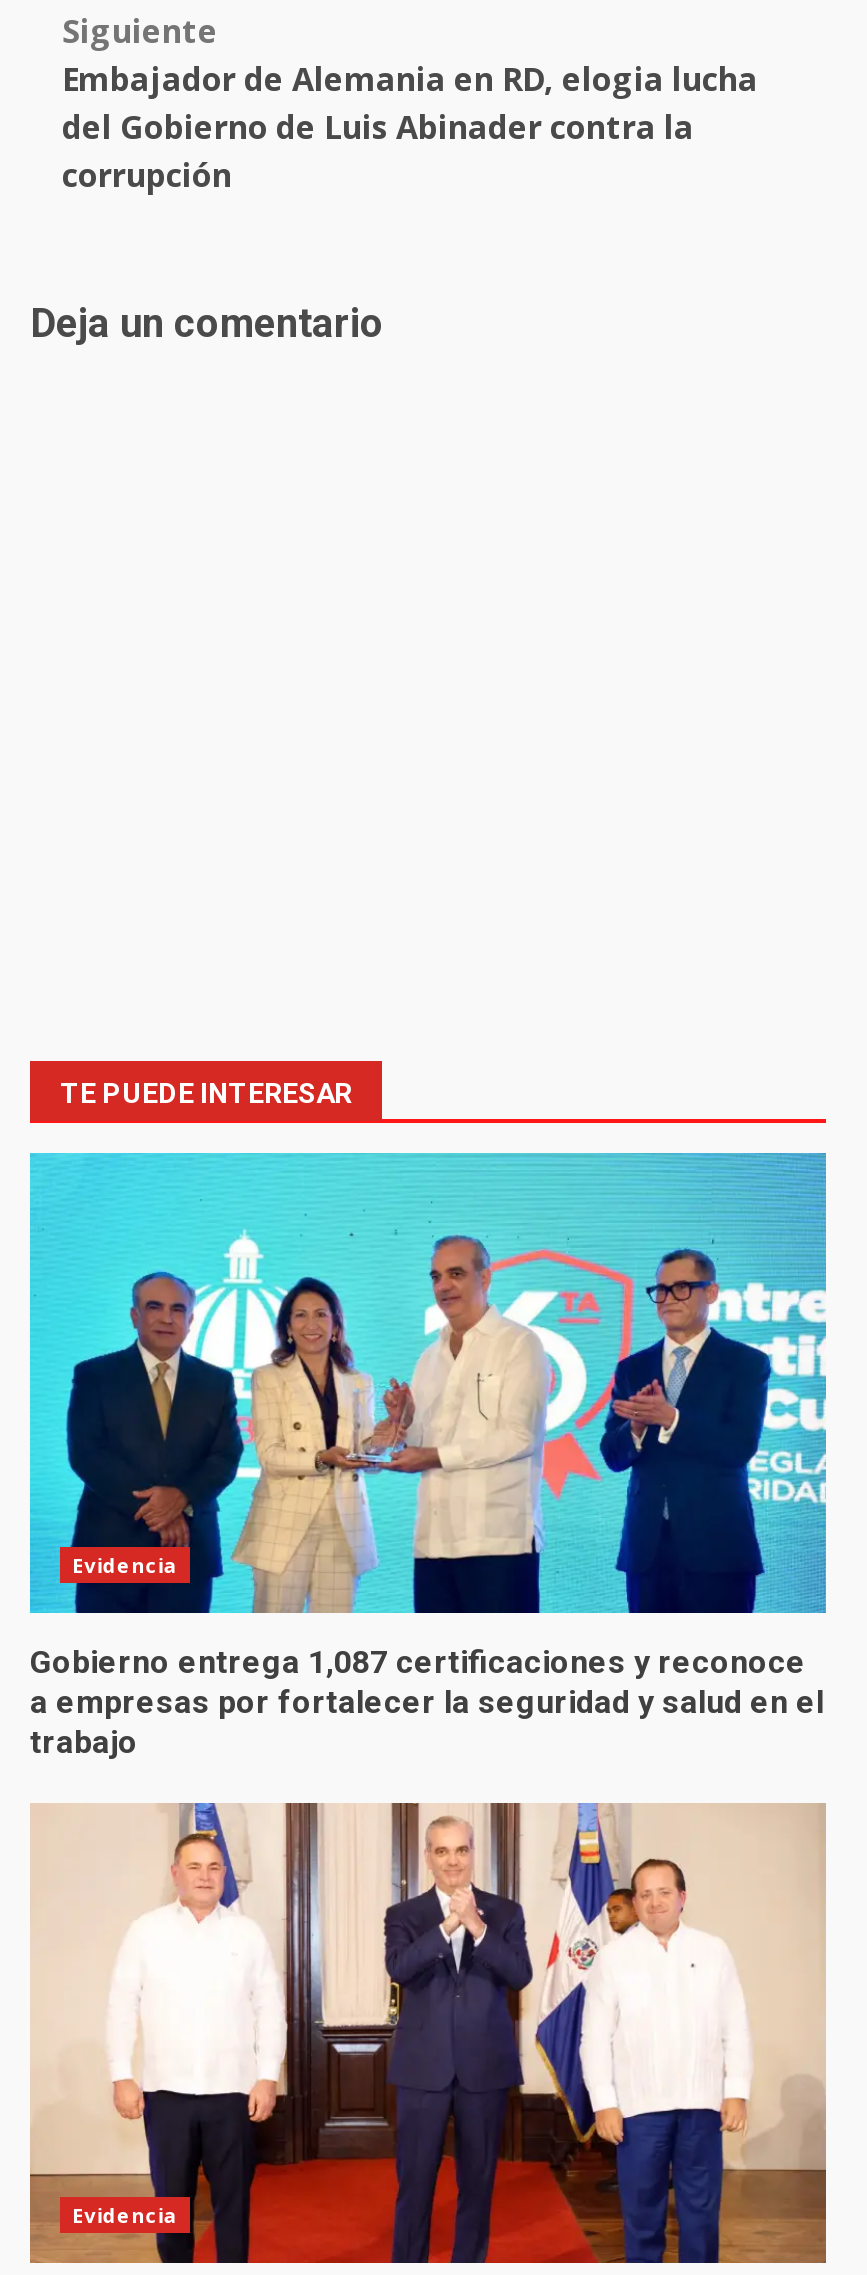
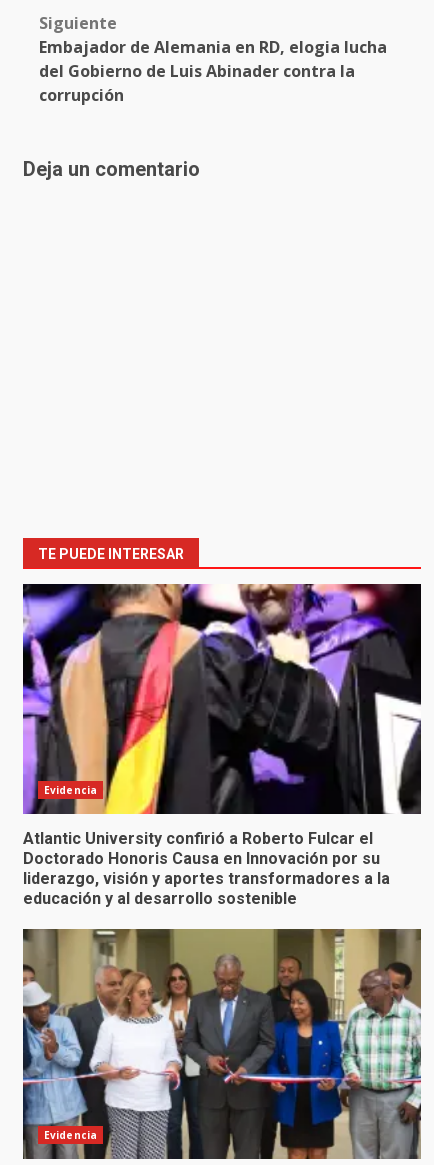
- [image]
- Gobierno entrega 1,087 certificaciones y reconoce
- a empresas por fortalecer la seguridad y salud en el
- trabajo
+ [image]
+ Atlantic University confirió a Roberto Fulcar el
+ Doctorado Honoris Causa en Innovación por su
+ liderazgo, visión y aportes transformadores a la
+ educación y al desarrollo sostenible

- [image]
+ [image]
